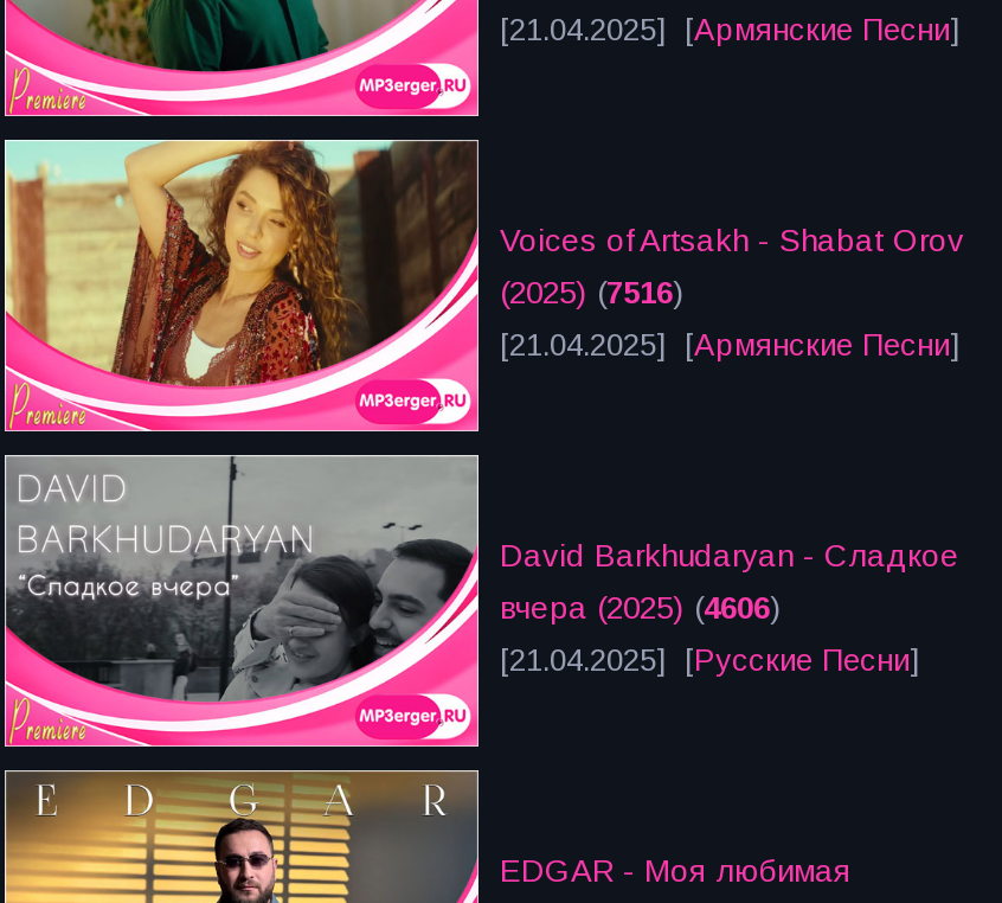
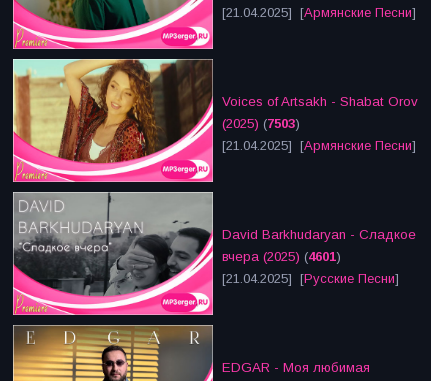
- (2025) (7516)
+ (2025) (7503)

- вчера (2025) (4606)
+ вчера (2025) (4601)
